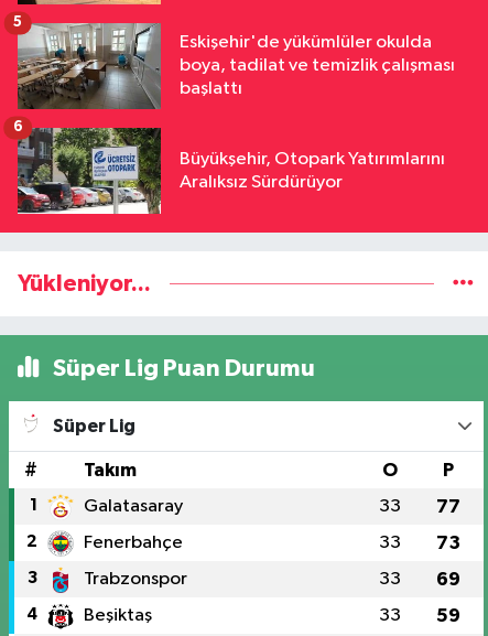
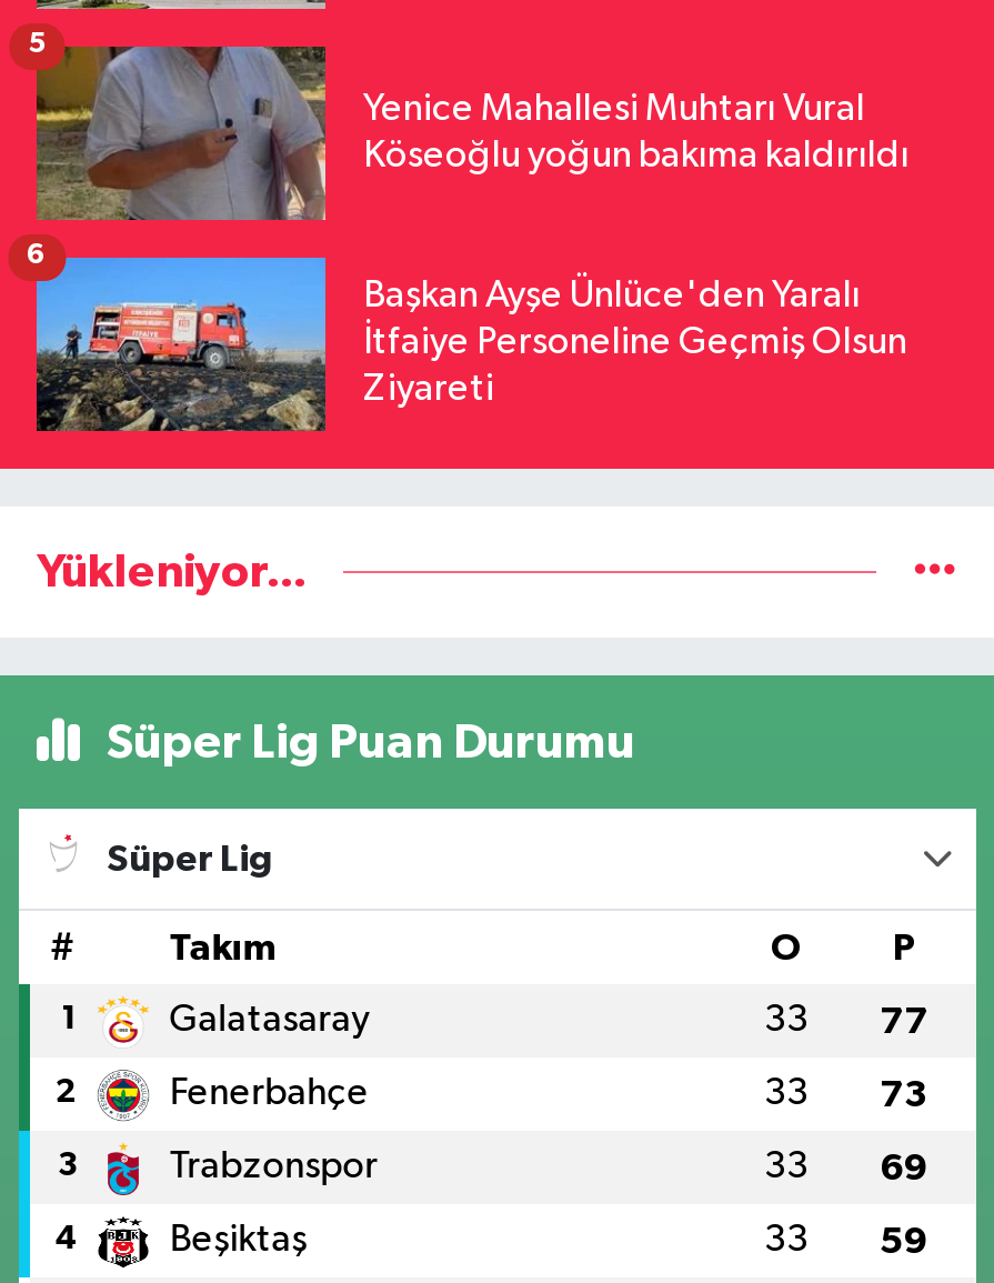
- [image]
- Eskişehir'de yükümlüler okulda
- boya, tadilat ve temizlik çalışması
- başlattı
+ [image]
+ Yenice Mahallesi Muhtarı Vural
+ Köseoğlu yoğun bakıma kaldırıldı

- [image]
- Büyükşehir, Otopark Yatırımlarını
- Aralıksız Sürdürüyor
+ [image]
+ Başkan Ayşe Ünlüce'den Yaralı
+ İtfaiye Personeline Geçmiş Olsun
+ Ziyareti
